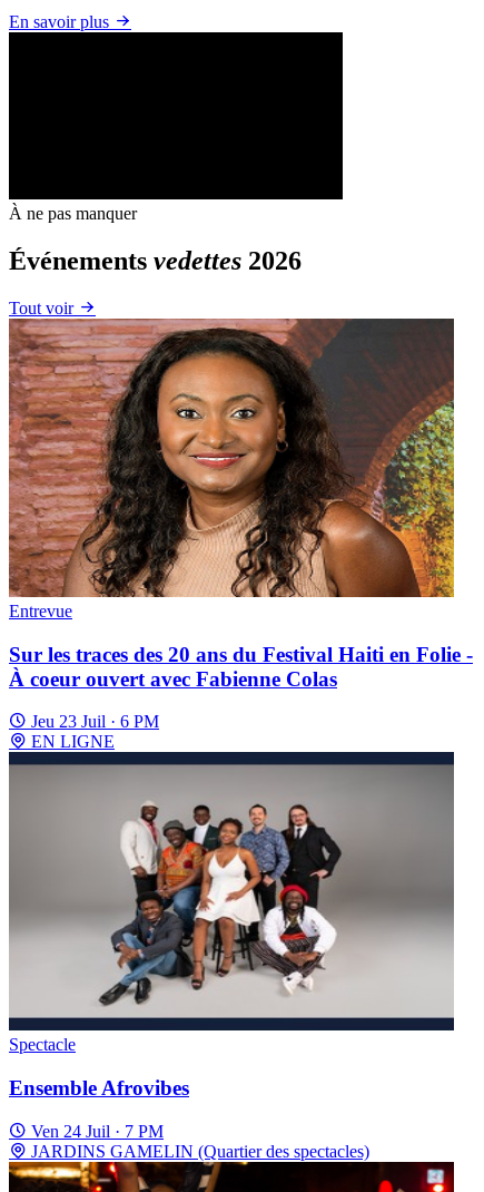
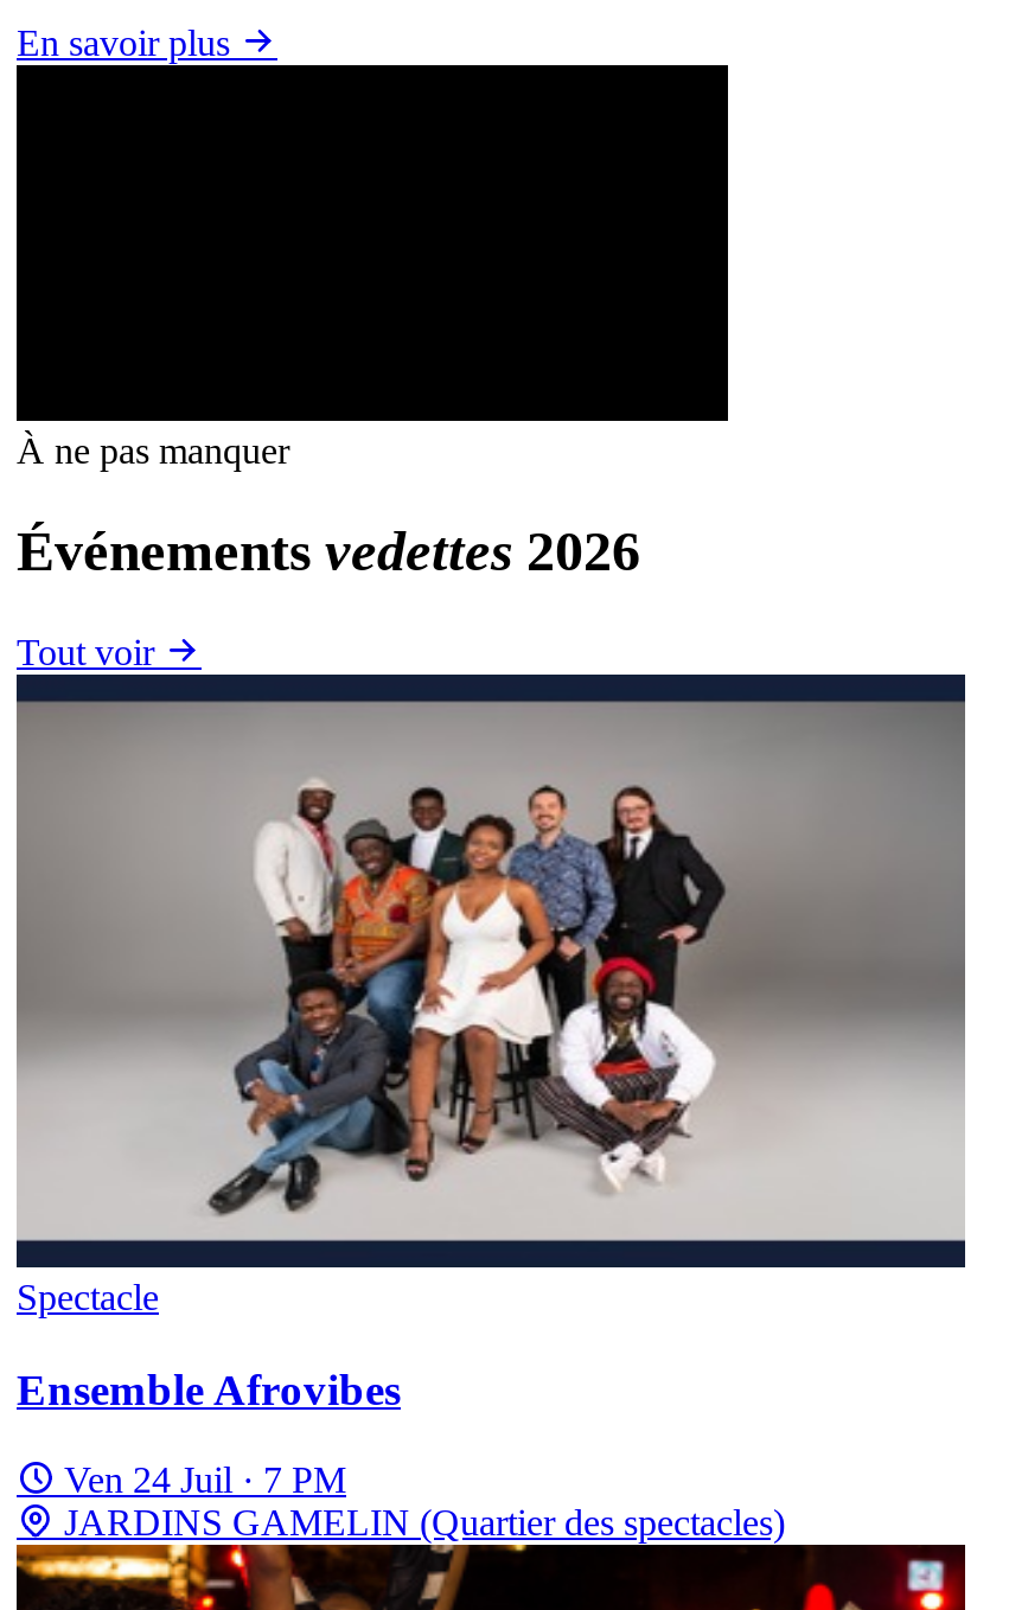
- [image]
- Entrevue
- Sur les traces des 20 ans du Festival Haiti en Folie -
- À coeur ouvert avec Fabienne Colas
- Jeu 23 Juil · 6 PM
- EN LIGNE
